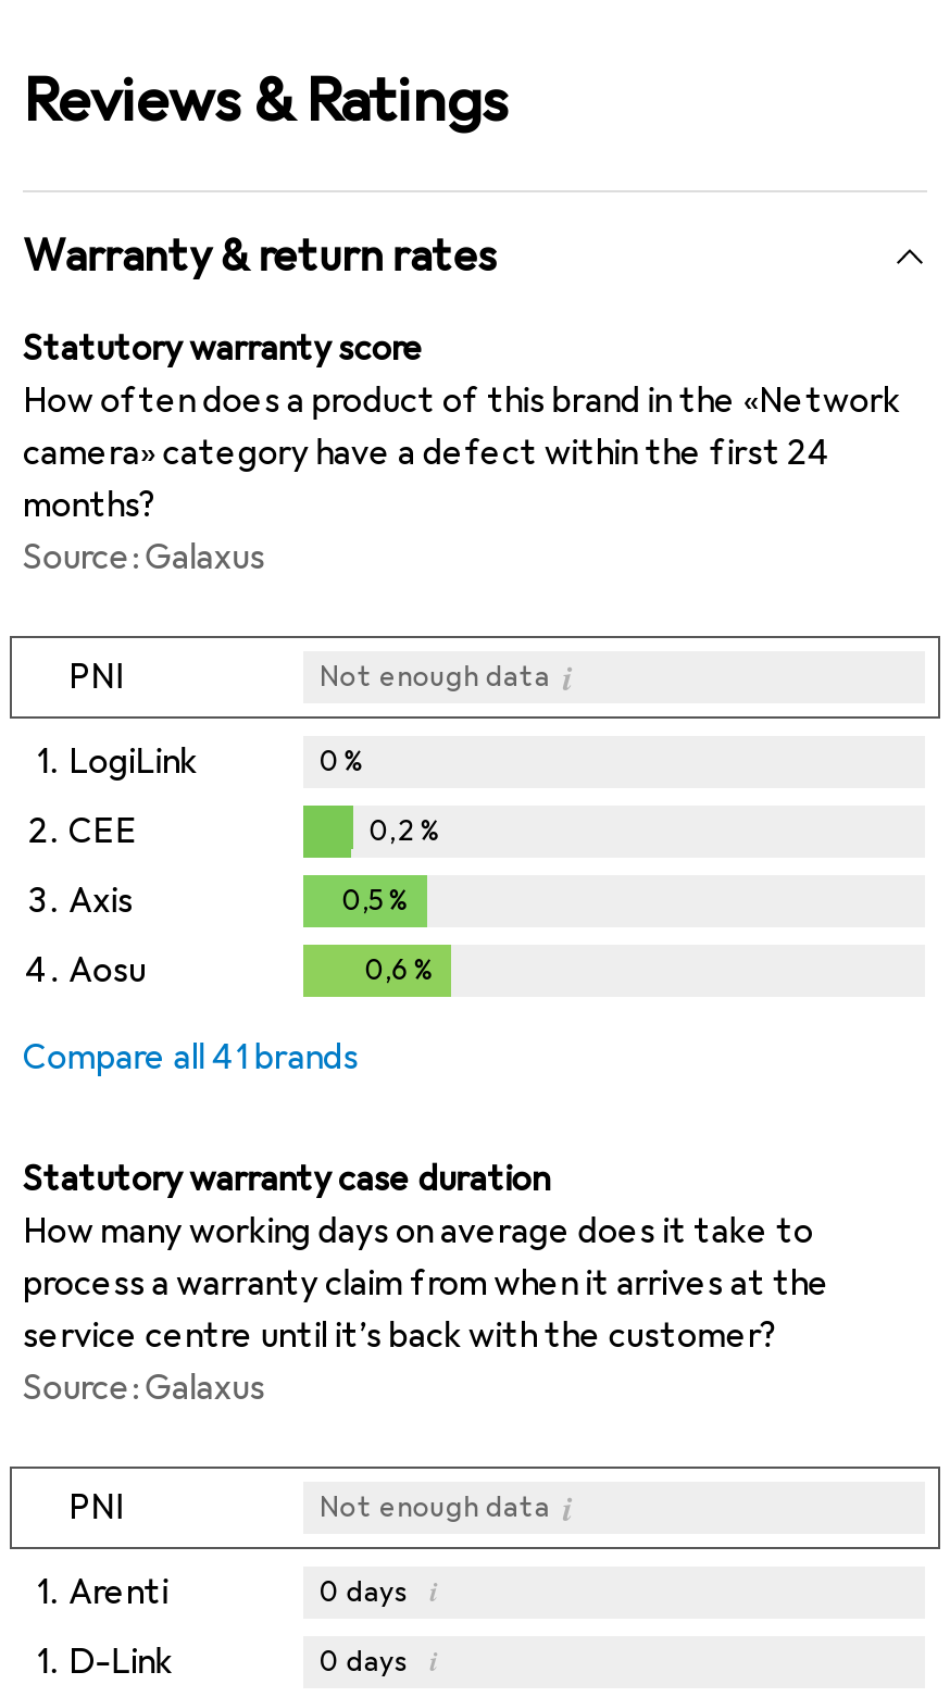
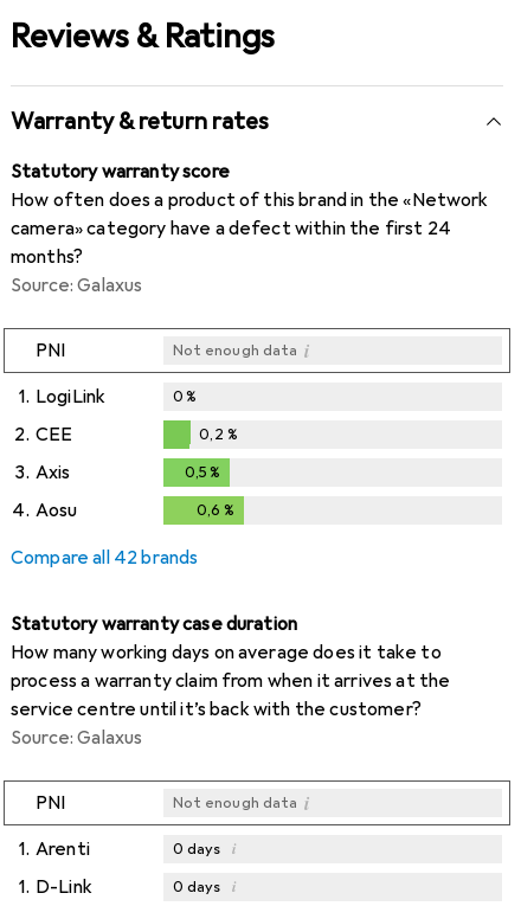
- Compare all 41 brands
+ Compare all 42 brands
